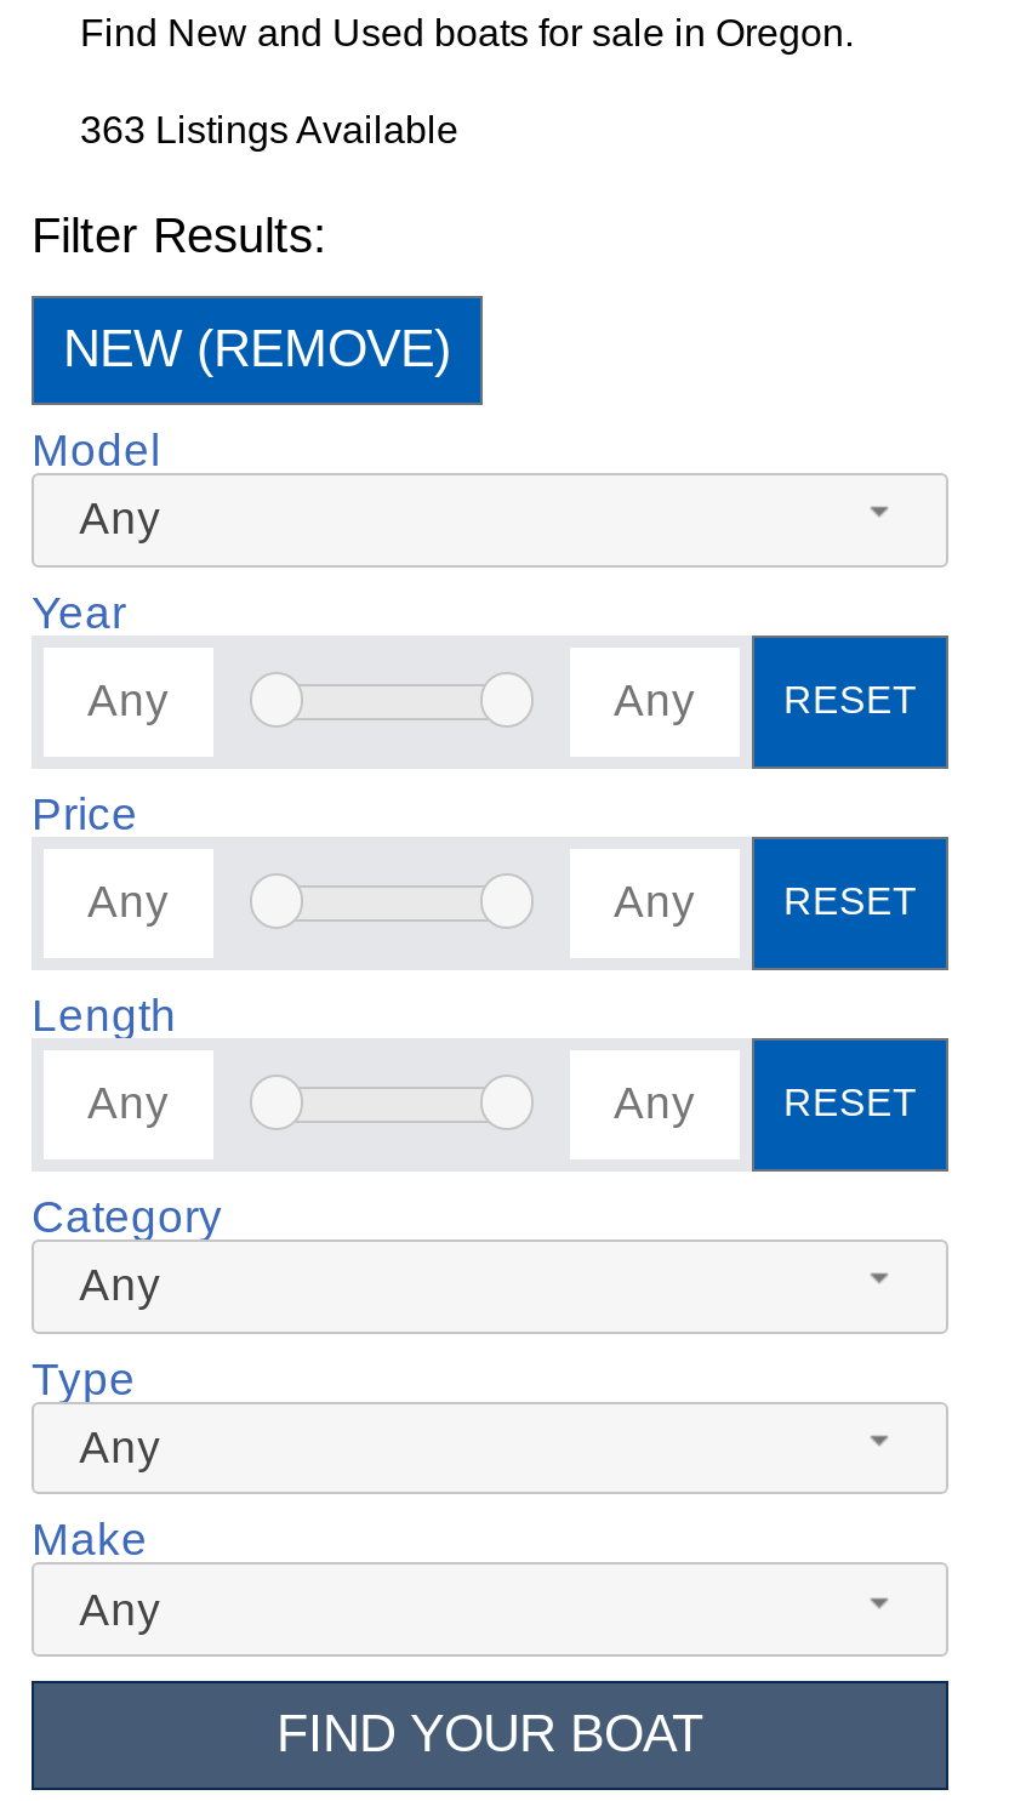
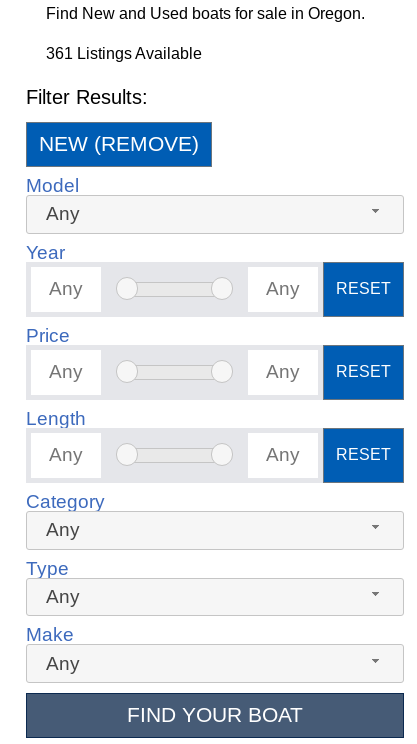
- 363 Listings Available
+ 361 Listings Available
